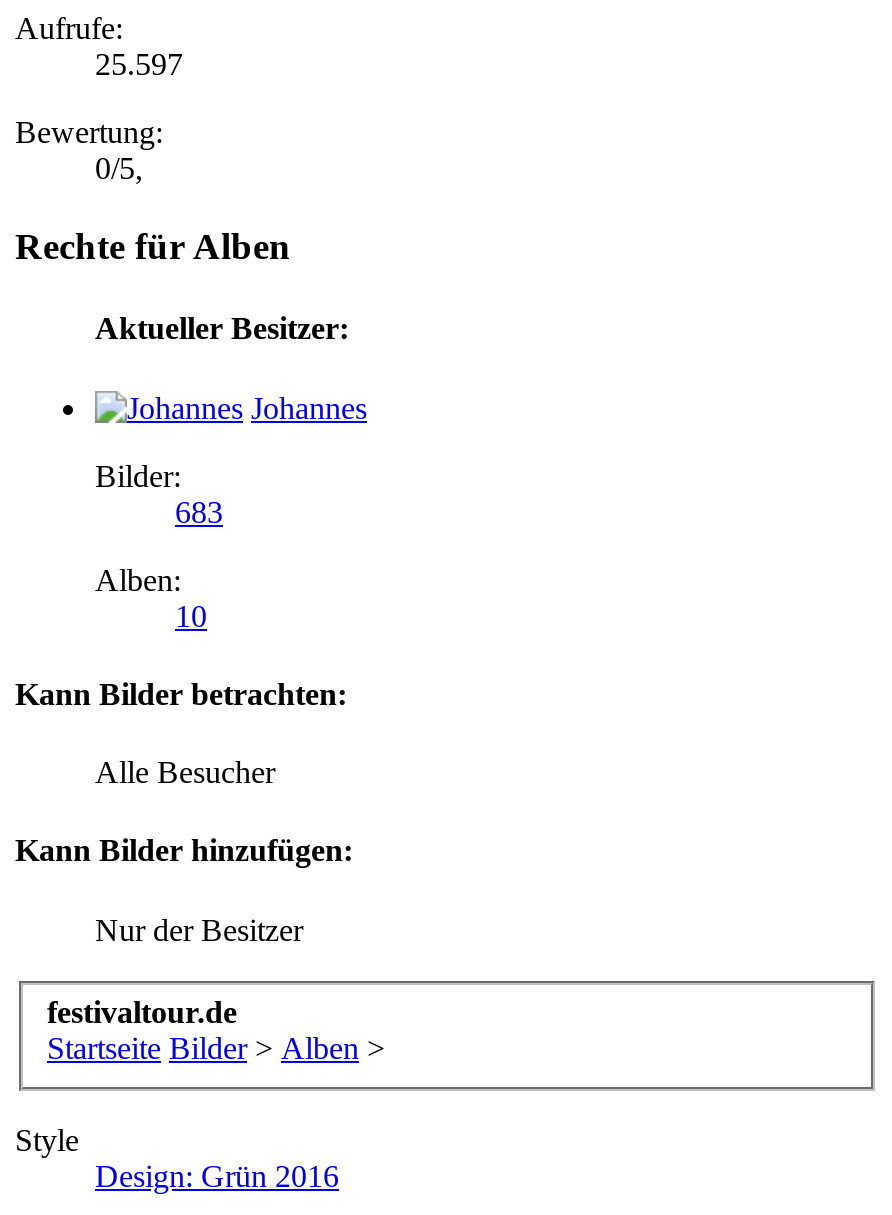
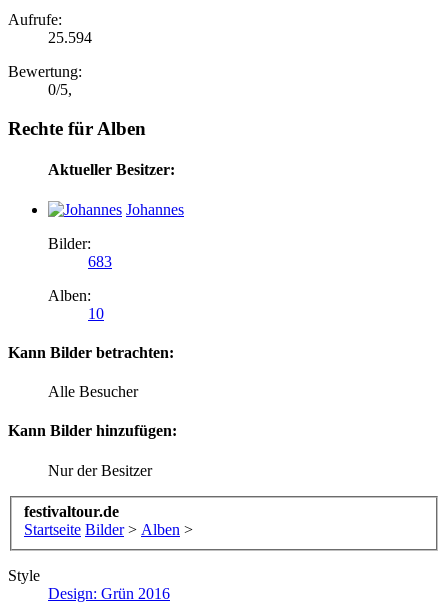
- 25.597
+ 25.594
